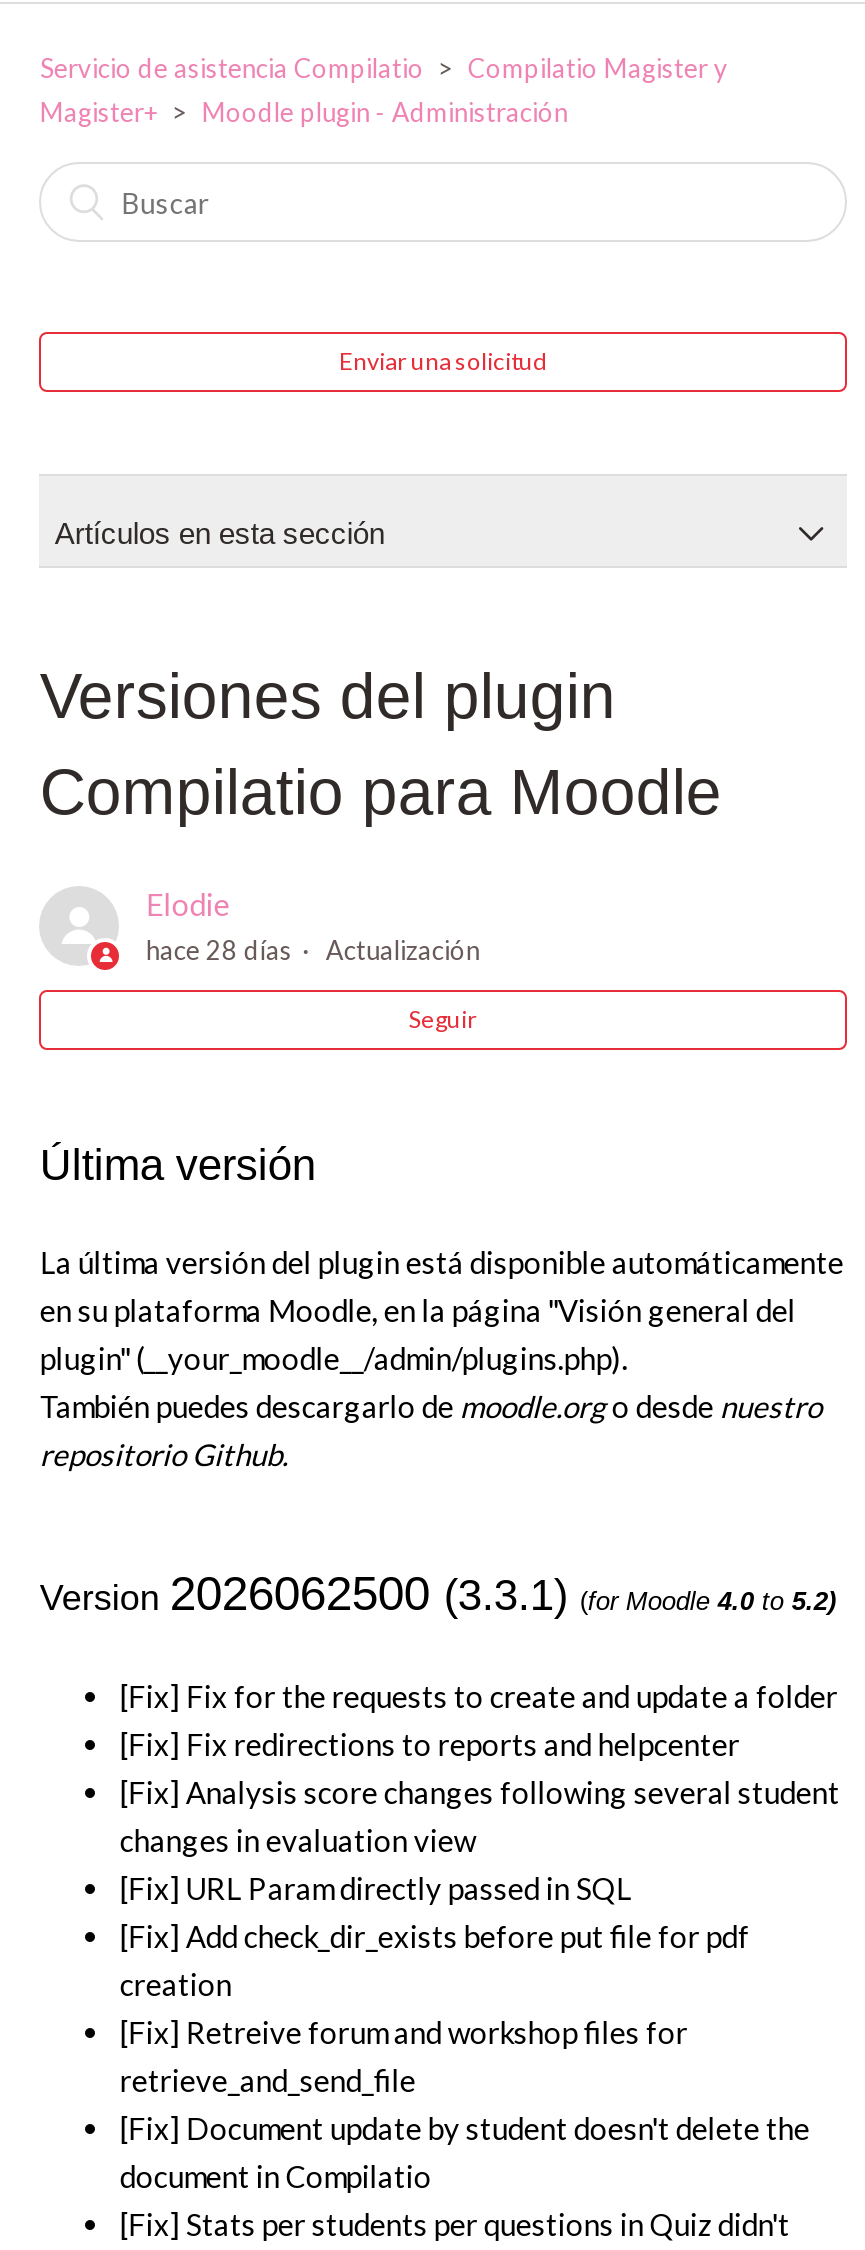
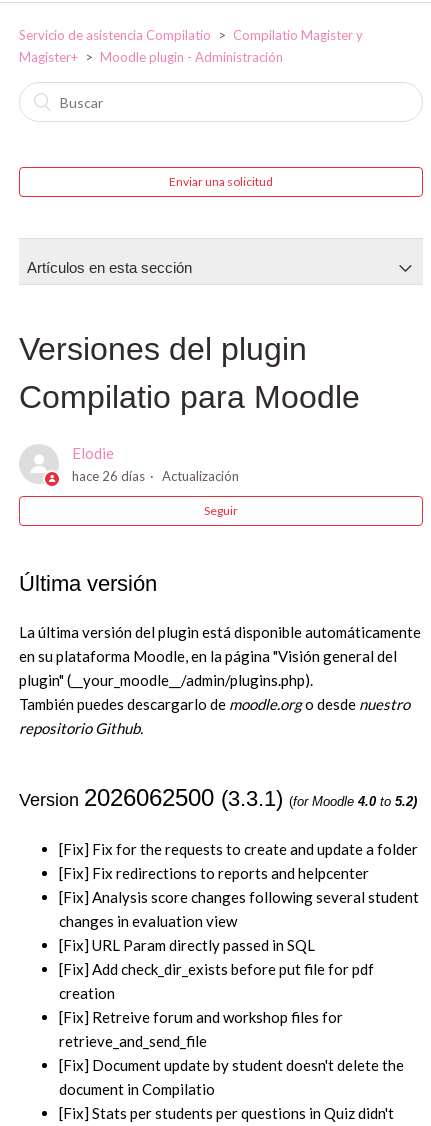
- hace 28 días Actualización
+ hace 26 días Actualización
